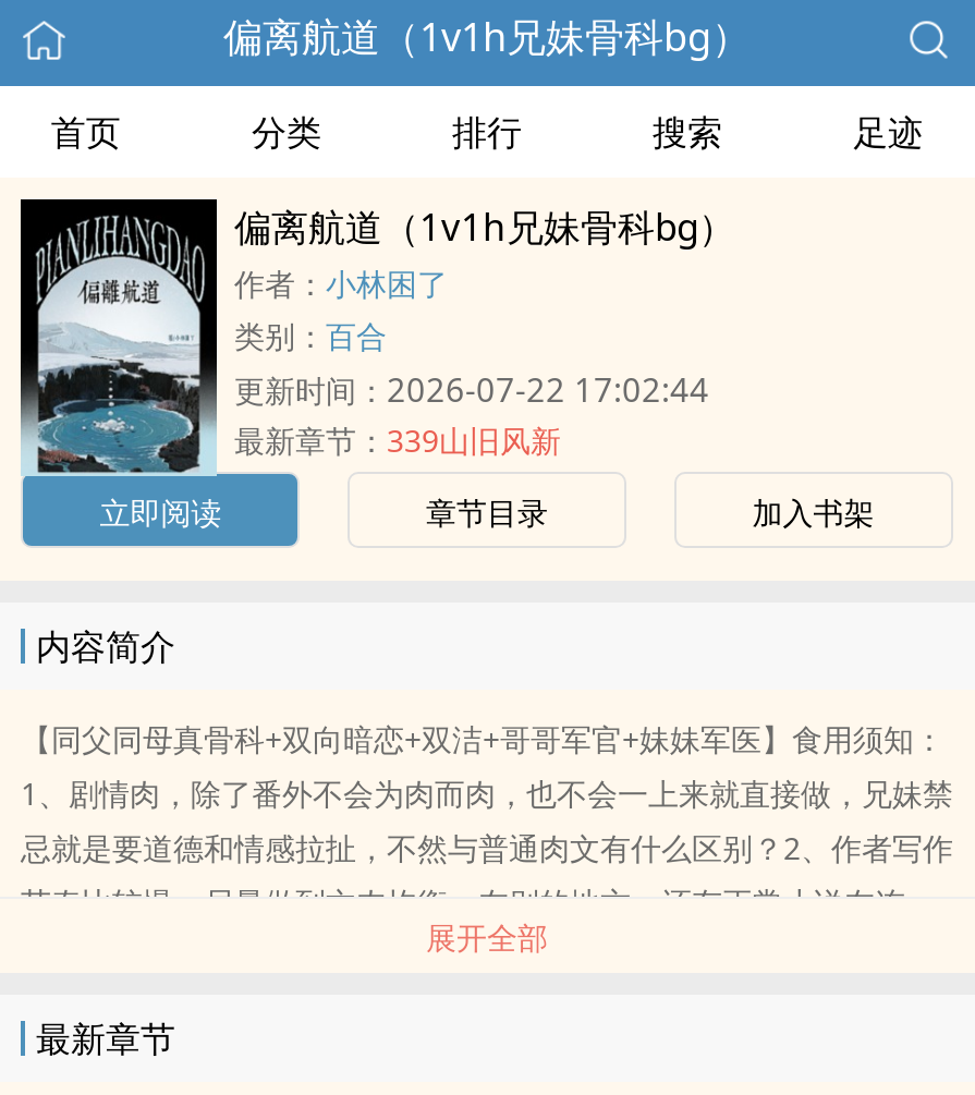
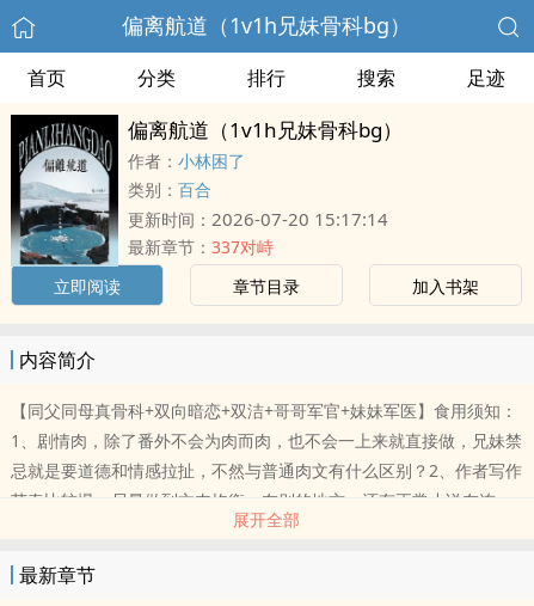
- 更新时间：2026-07-22 17:02:44
- 最新章节：339山旧风新
+ 更新时间：2026-07-20 15:17:14
+ 最新章节：337对峙
